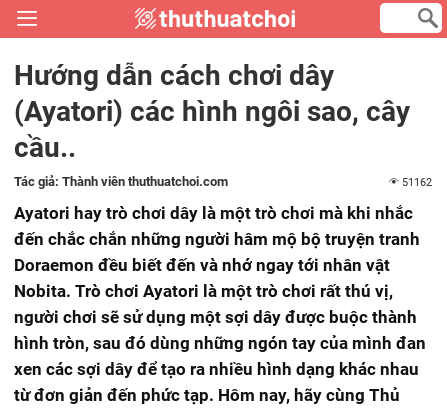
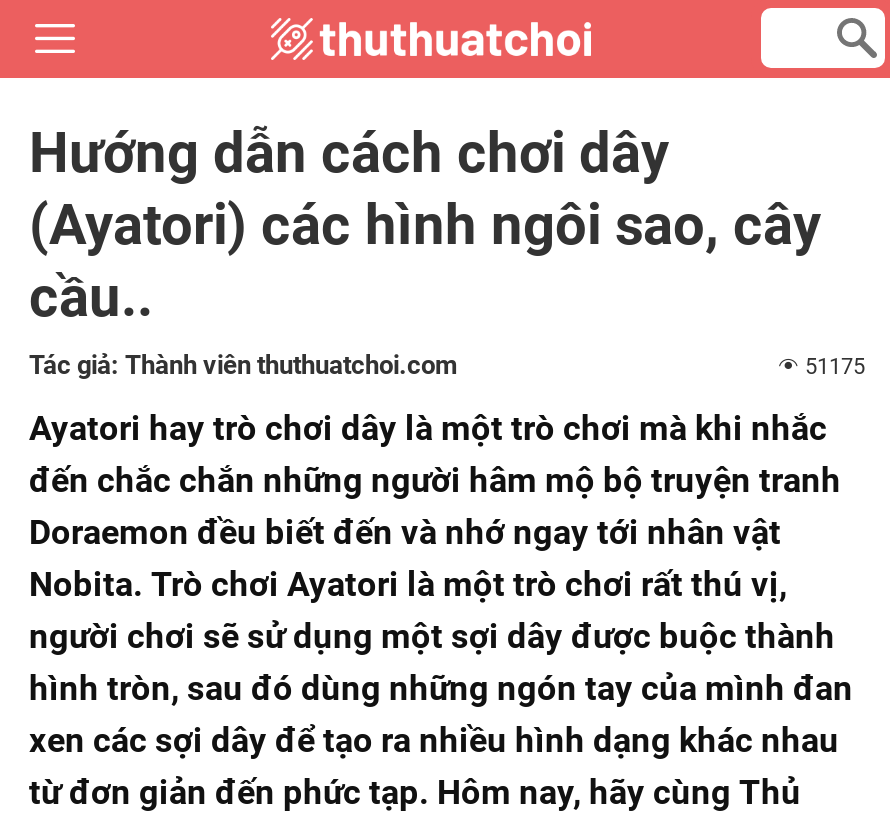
- 51162
+ 51175
